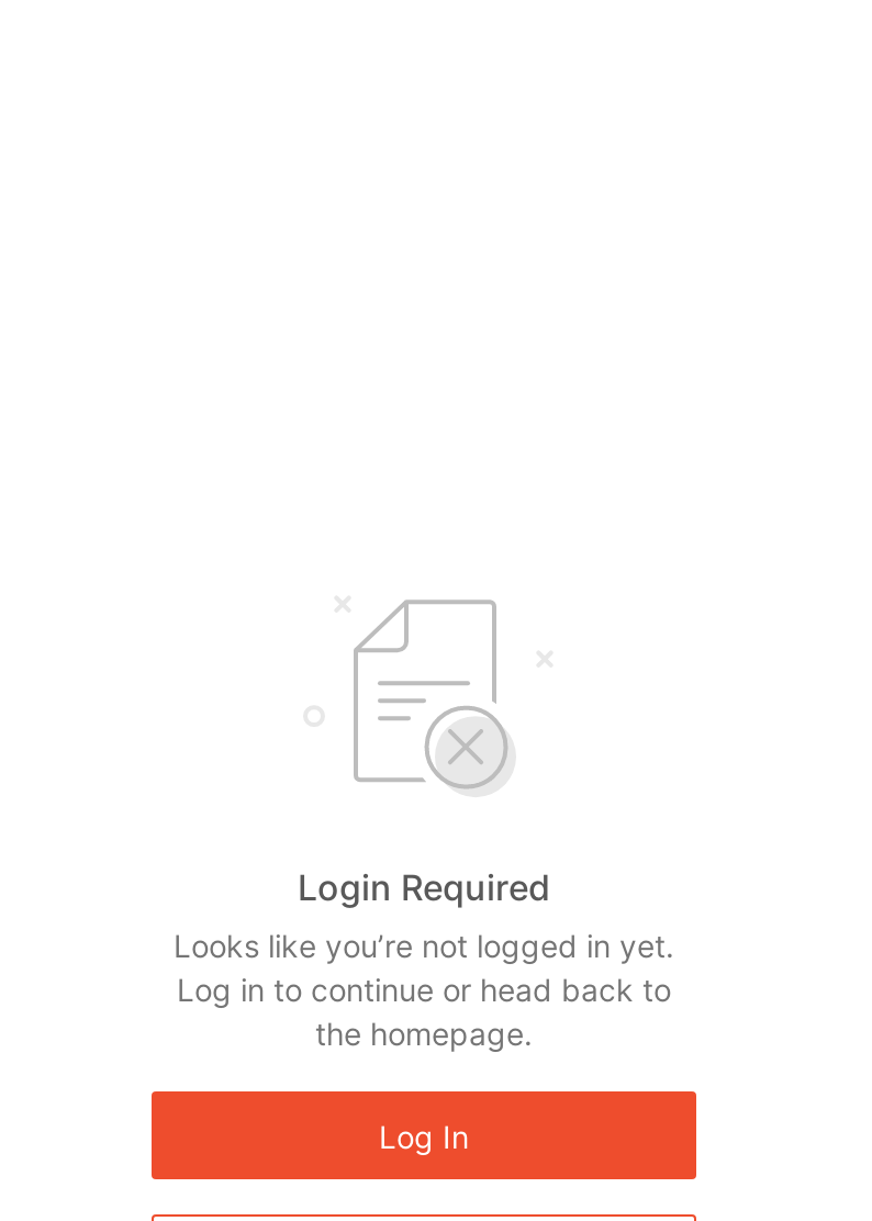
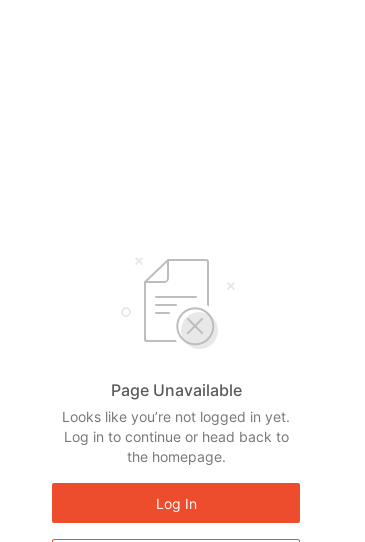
- Login Required
+ Page Unavailable
